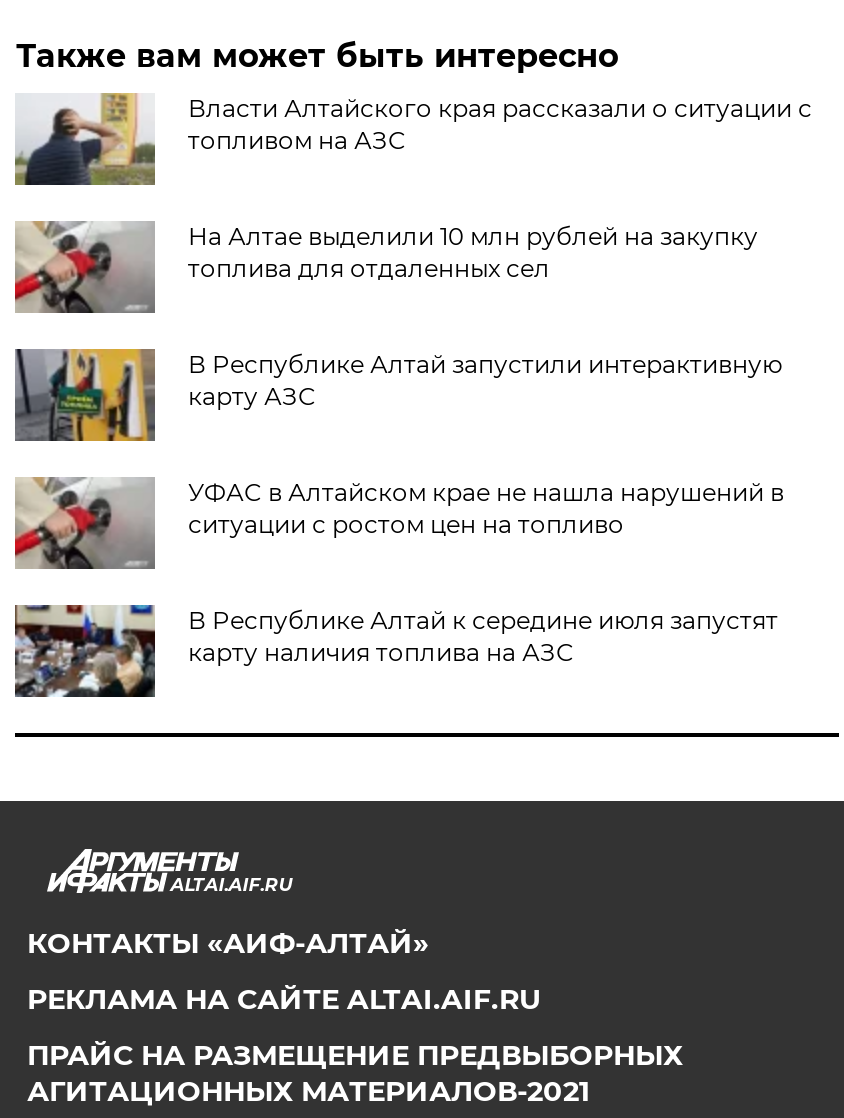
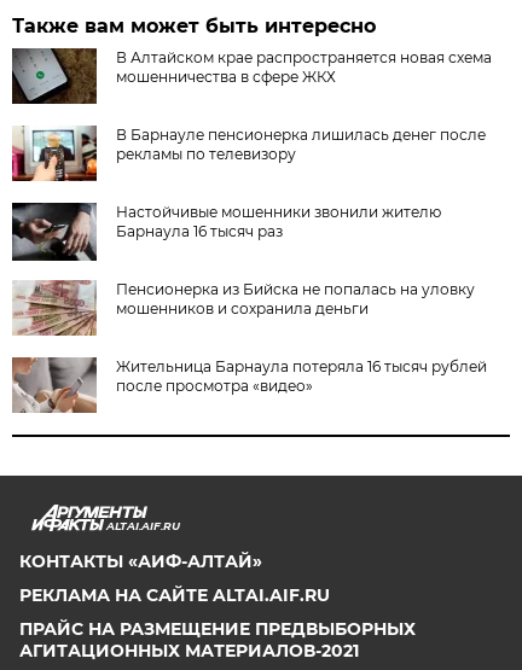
- [image]
- Власти Алтайского края рассказали о ситуации с
- топливом на АЗС
+ [image]
+ В Алтайском крае распространяется новая схема
+ мошенничества в сфере ЖКХ

- [image]
- На Алтае выделили 10 млн рублей на закупку
- топлива для отдаленных сел
+ [image]
+ В Барнауле пенсионерка лишилась денег после
+ рекламы по телевизору

- [image]
- В Республике Алтай запустили интерактивную
- карту АЗС
+ [image]
+ Настойчивые мошенники звонили жителю
+ Барнаула 16 тысяч раз

- [image]
- УФАС в Алтайском крае не нашла нарушений в
- ситуации с ростом цен на топливо
+ [image]
+ Пенсионерка из Бийска не попалась на уловку
+ мошенников и сохранила деньги

- [image]
- В Республике Алтай к середине июля запустят
- карту наличия топлива на АЗС
+ [image]
+ Жительница Барнаула потеряла 16 тысяч рублей
+ после просмотра «видео»
